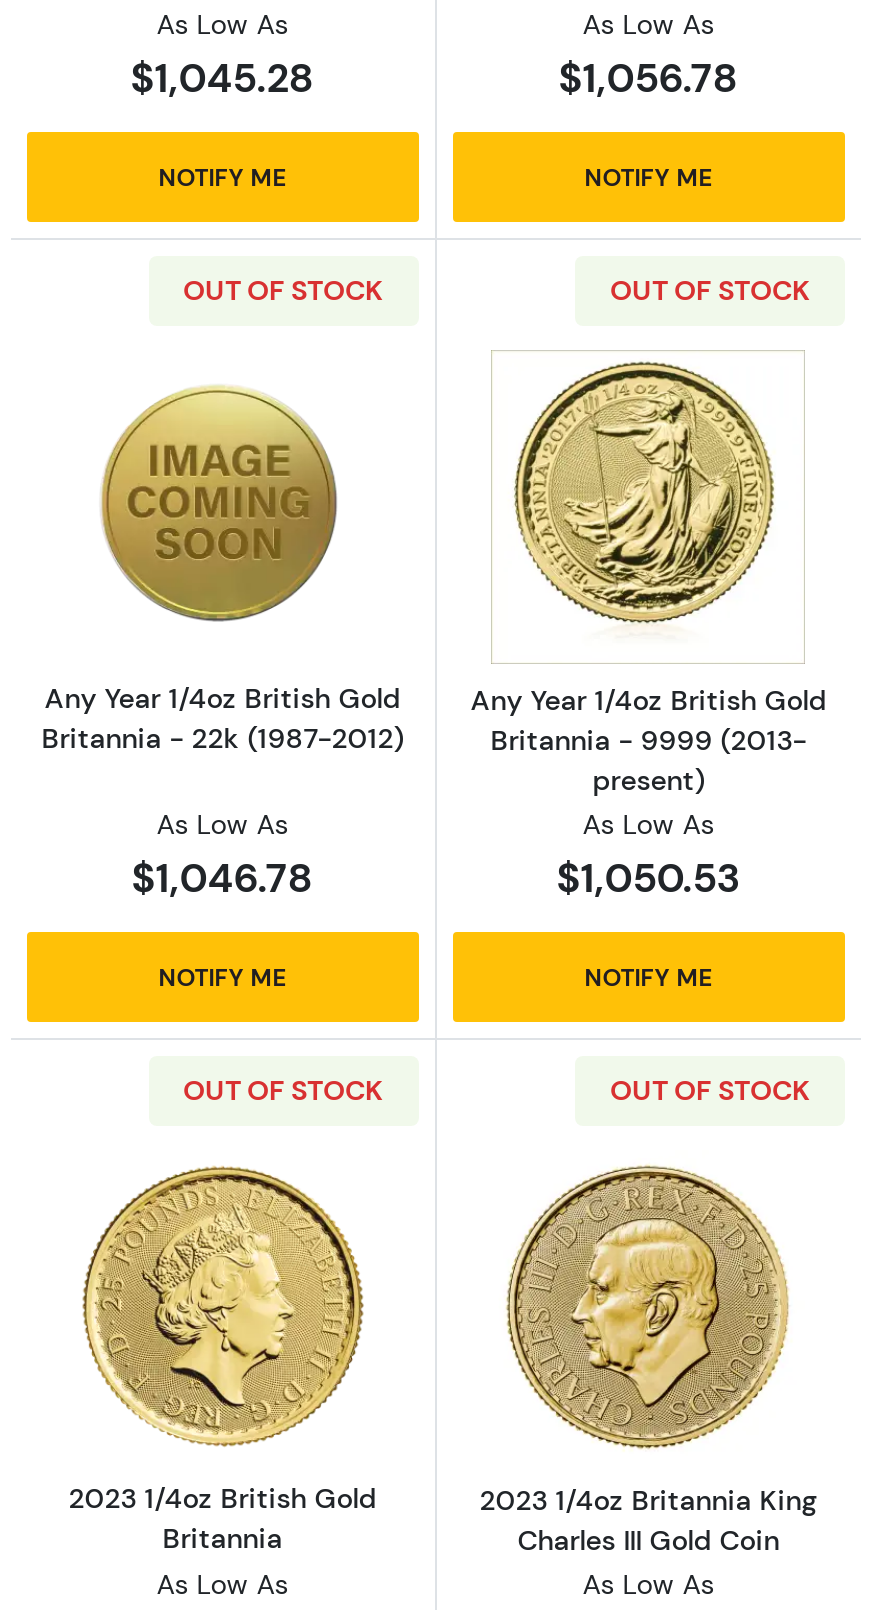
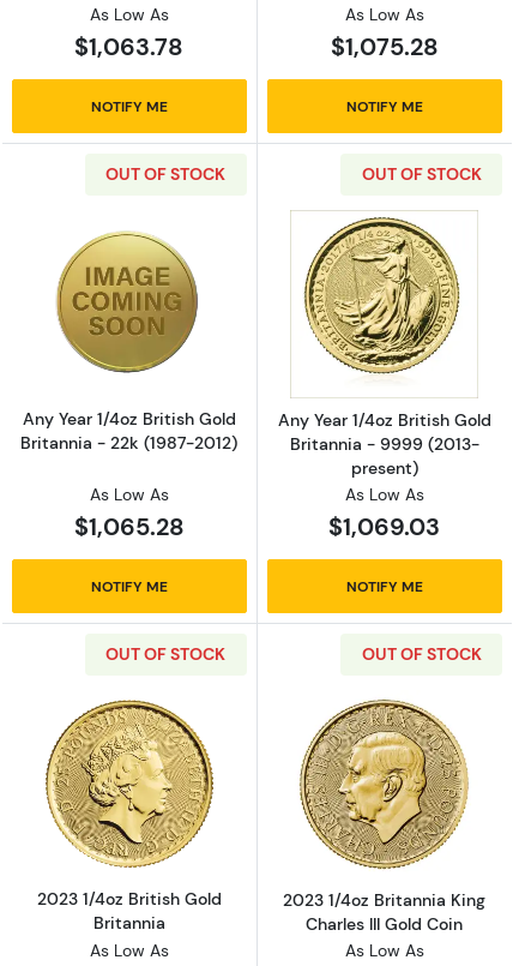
- $1,045.28
+ $1,063.78

- $1,056.78
+ $1,075.28

- $1,046.78
+ $1,065.28

- $1,050.53
+ $1,069.03
